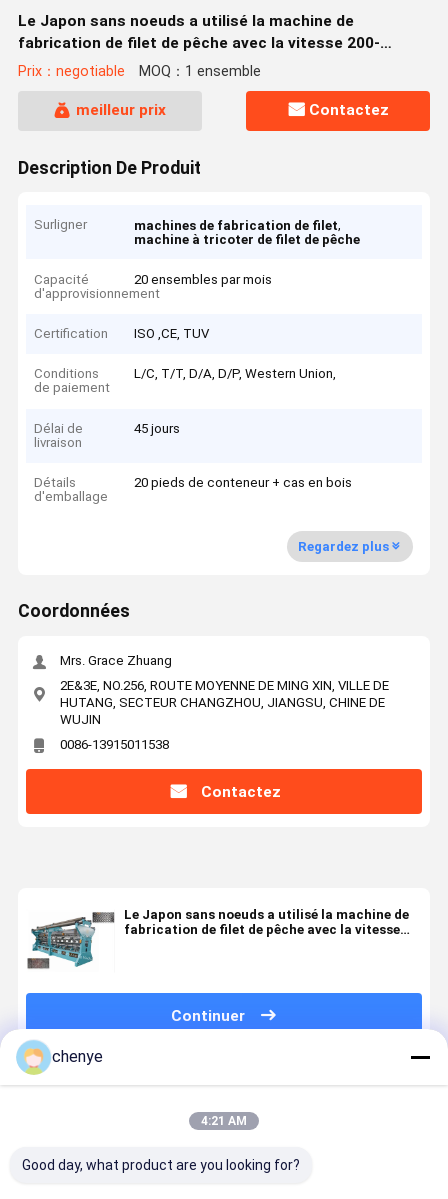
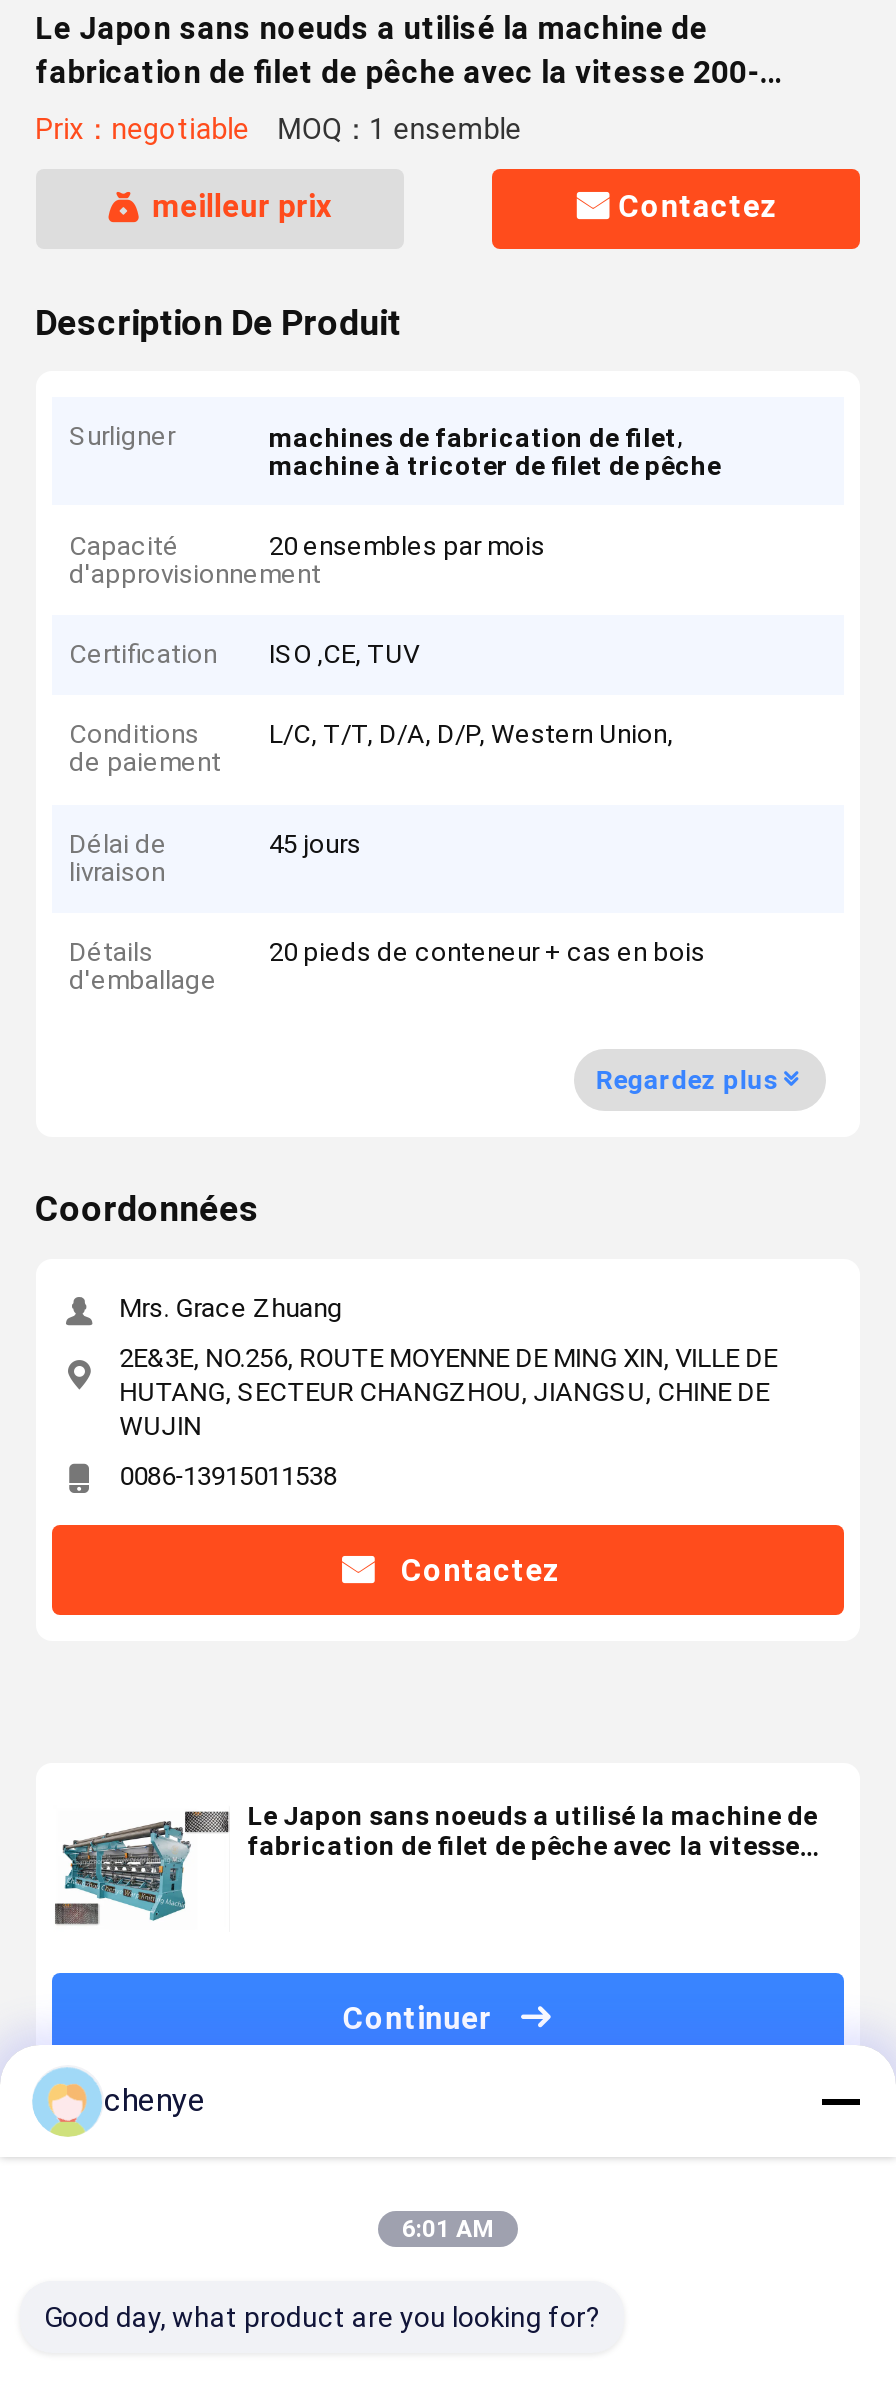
- 4:21 AM
+ 6:01 AM
